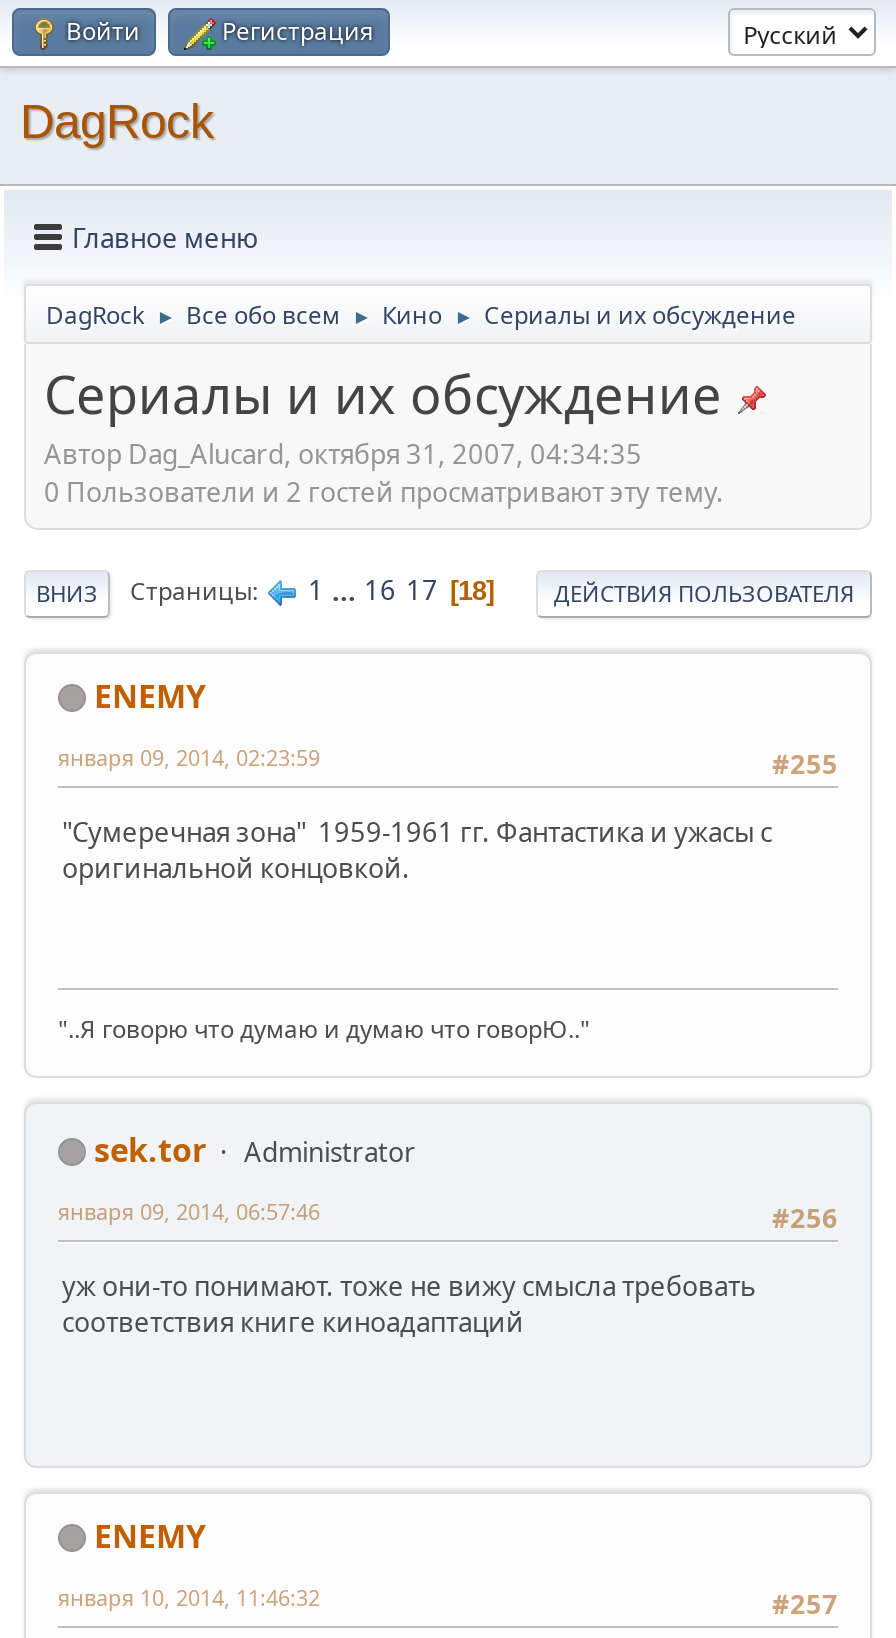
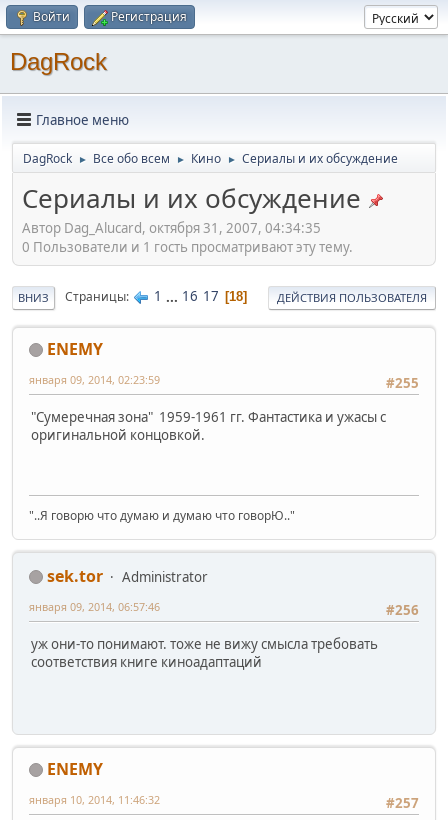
- 0 Пользователи и 2 гостей просматривают эту тему.
+ 0 Пользователи и 1 гость просматривают эту тему.
